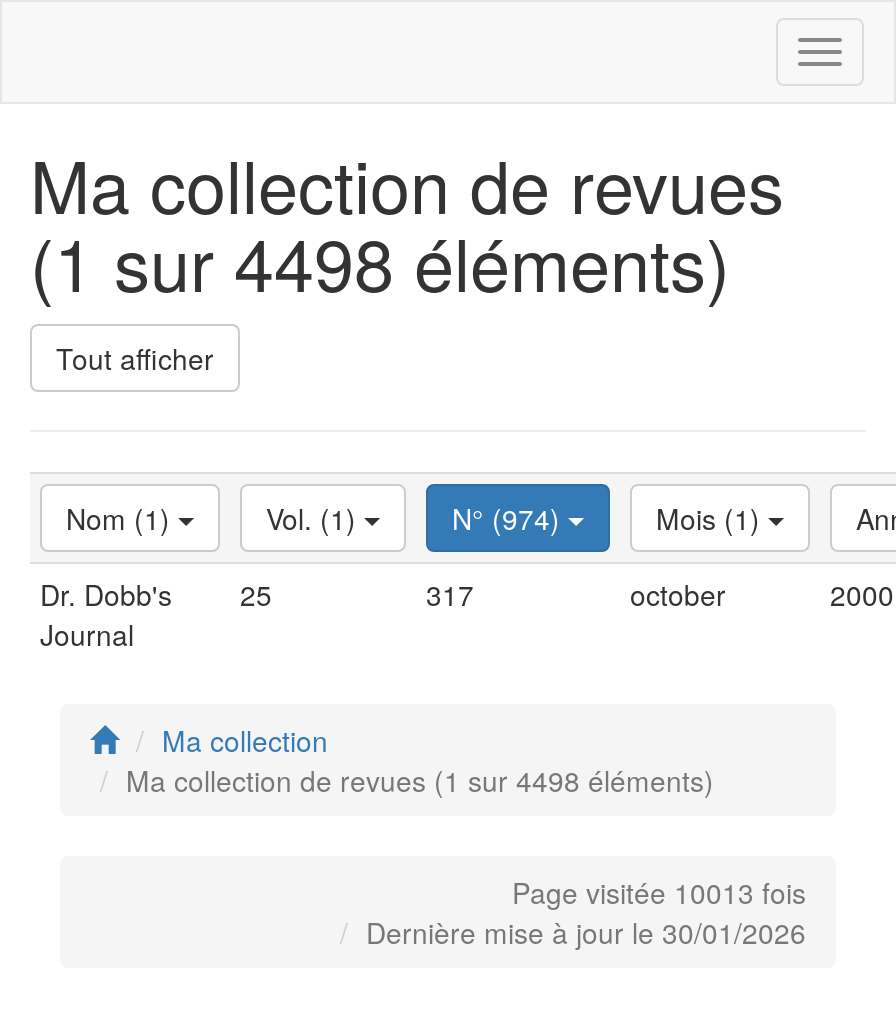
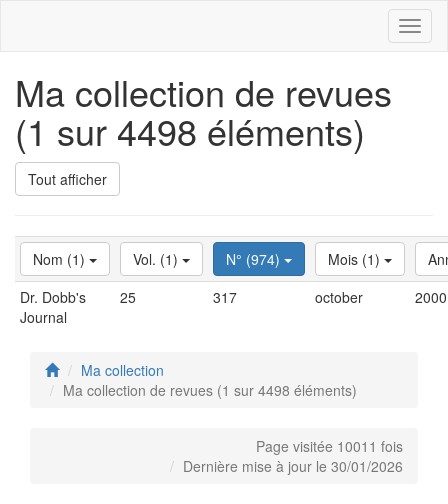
- Page visitée 10013 fois
+ Page visitée 10011 fois
